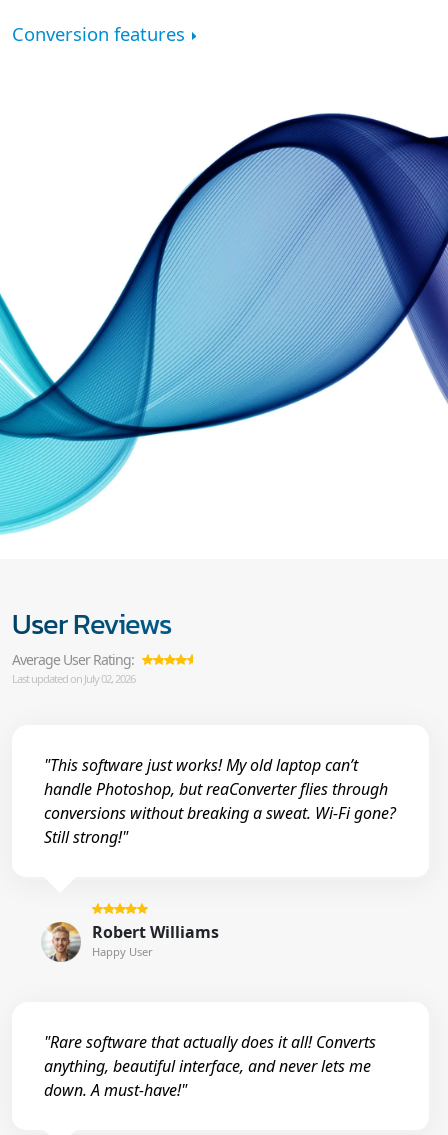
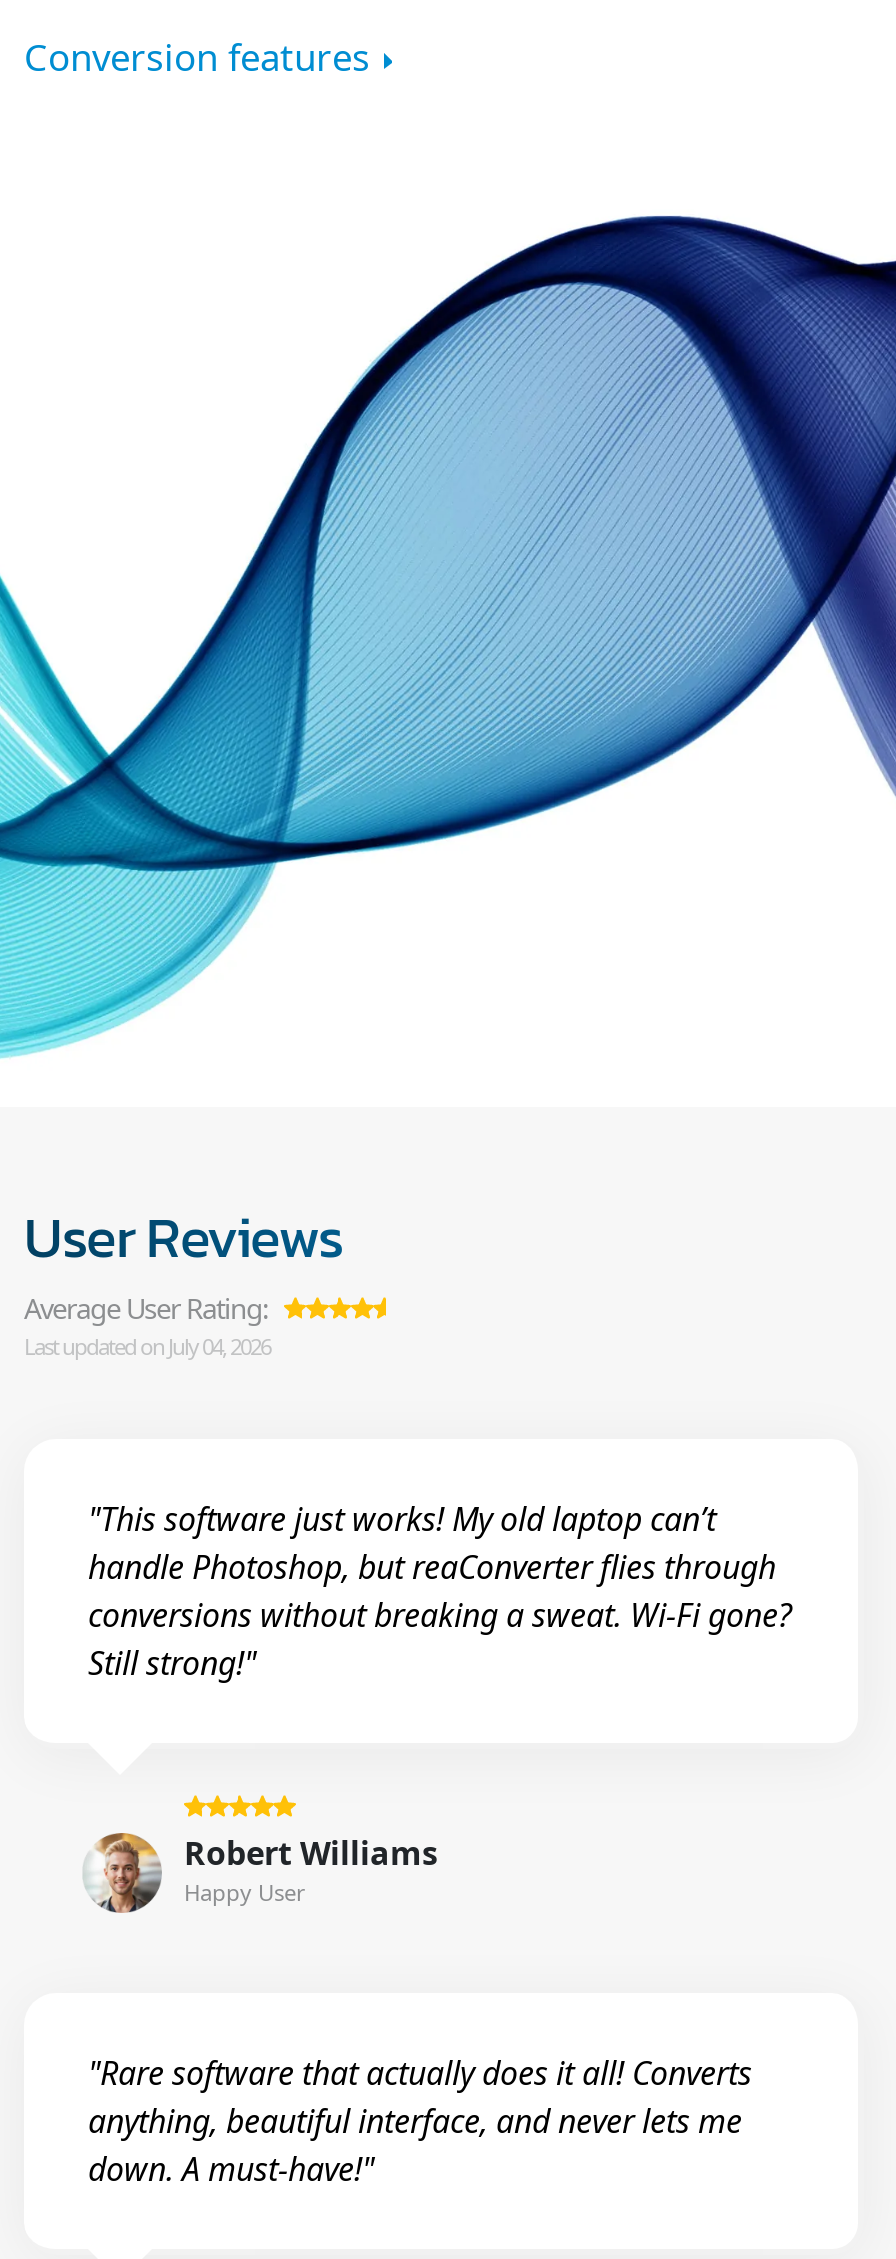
- Last updated on July 02, 2026
+ Last updated on July 04, 2026
